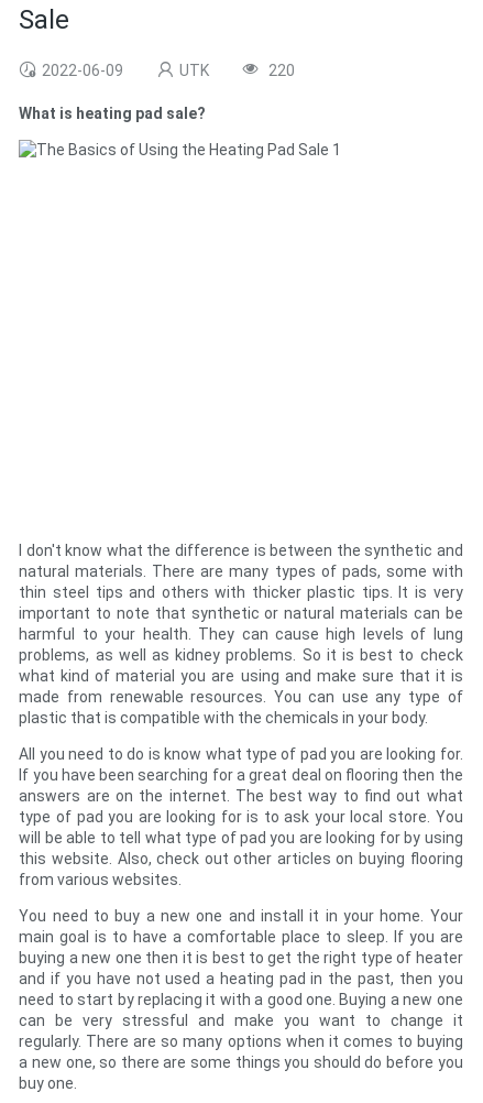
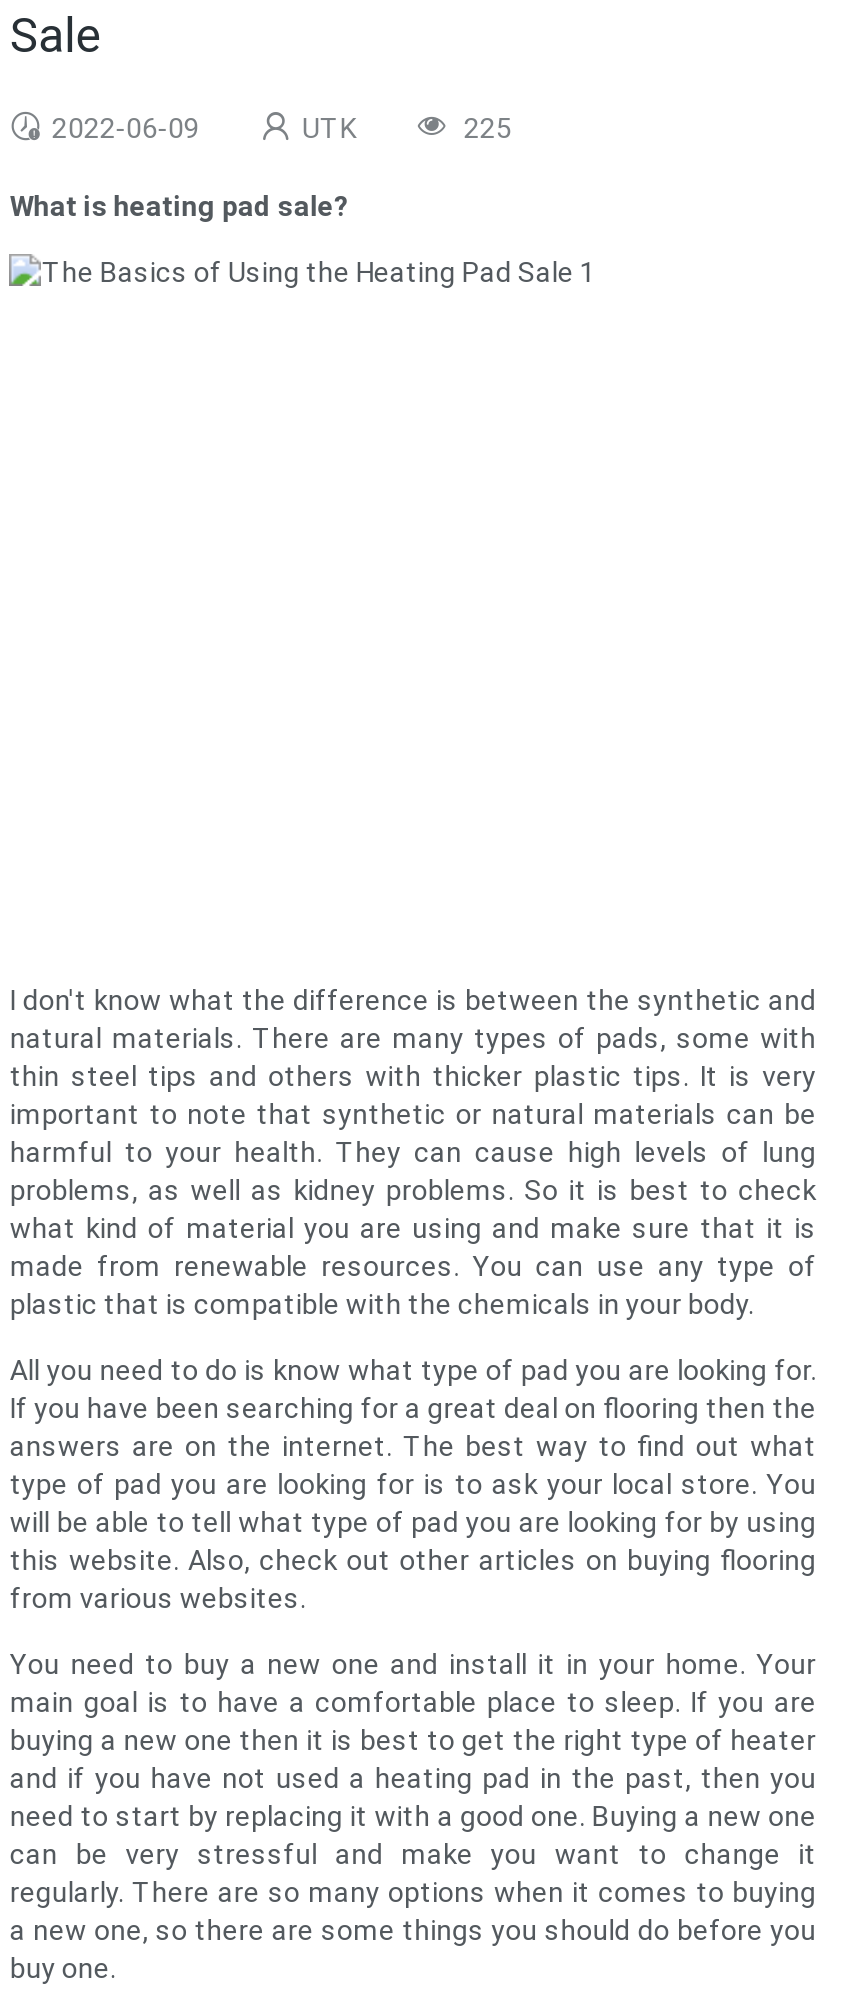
- 220
+ 225
